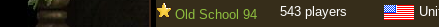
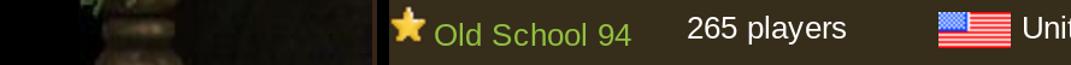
- Old School 94 543 players
+ Old School 94 265 players
